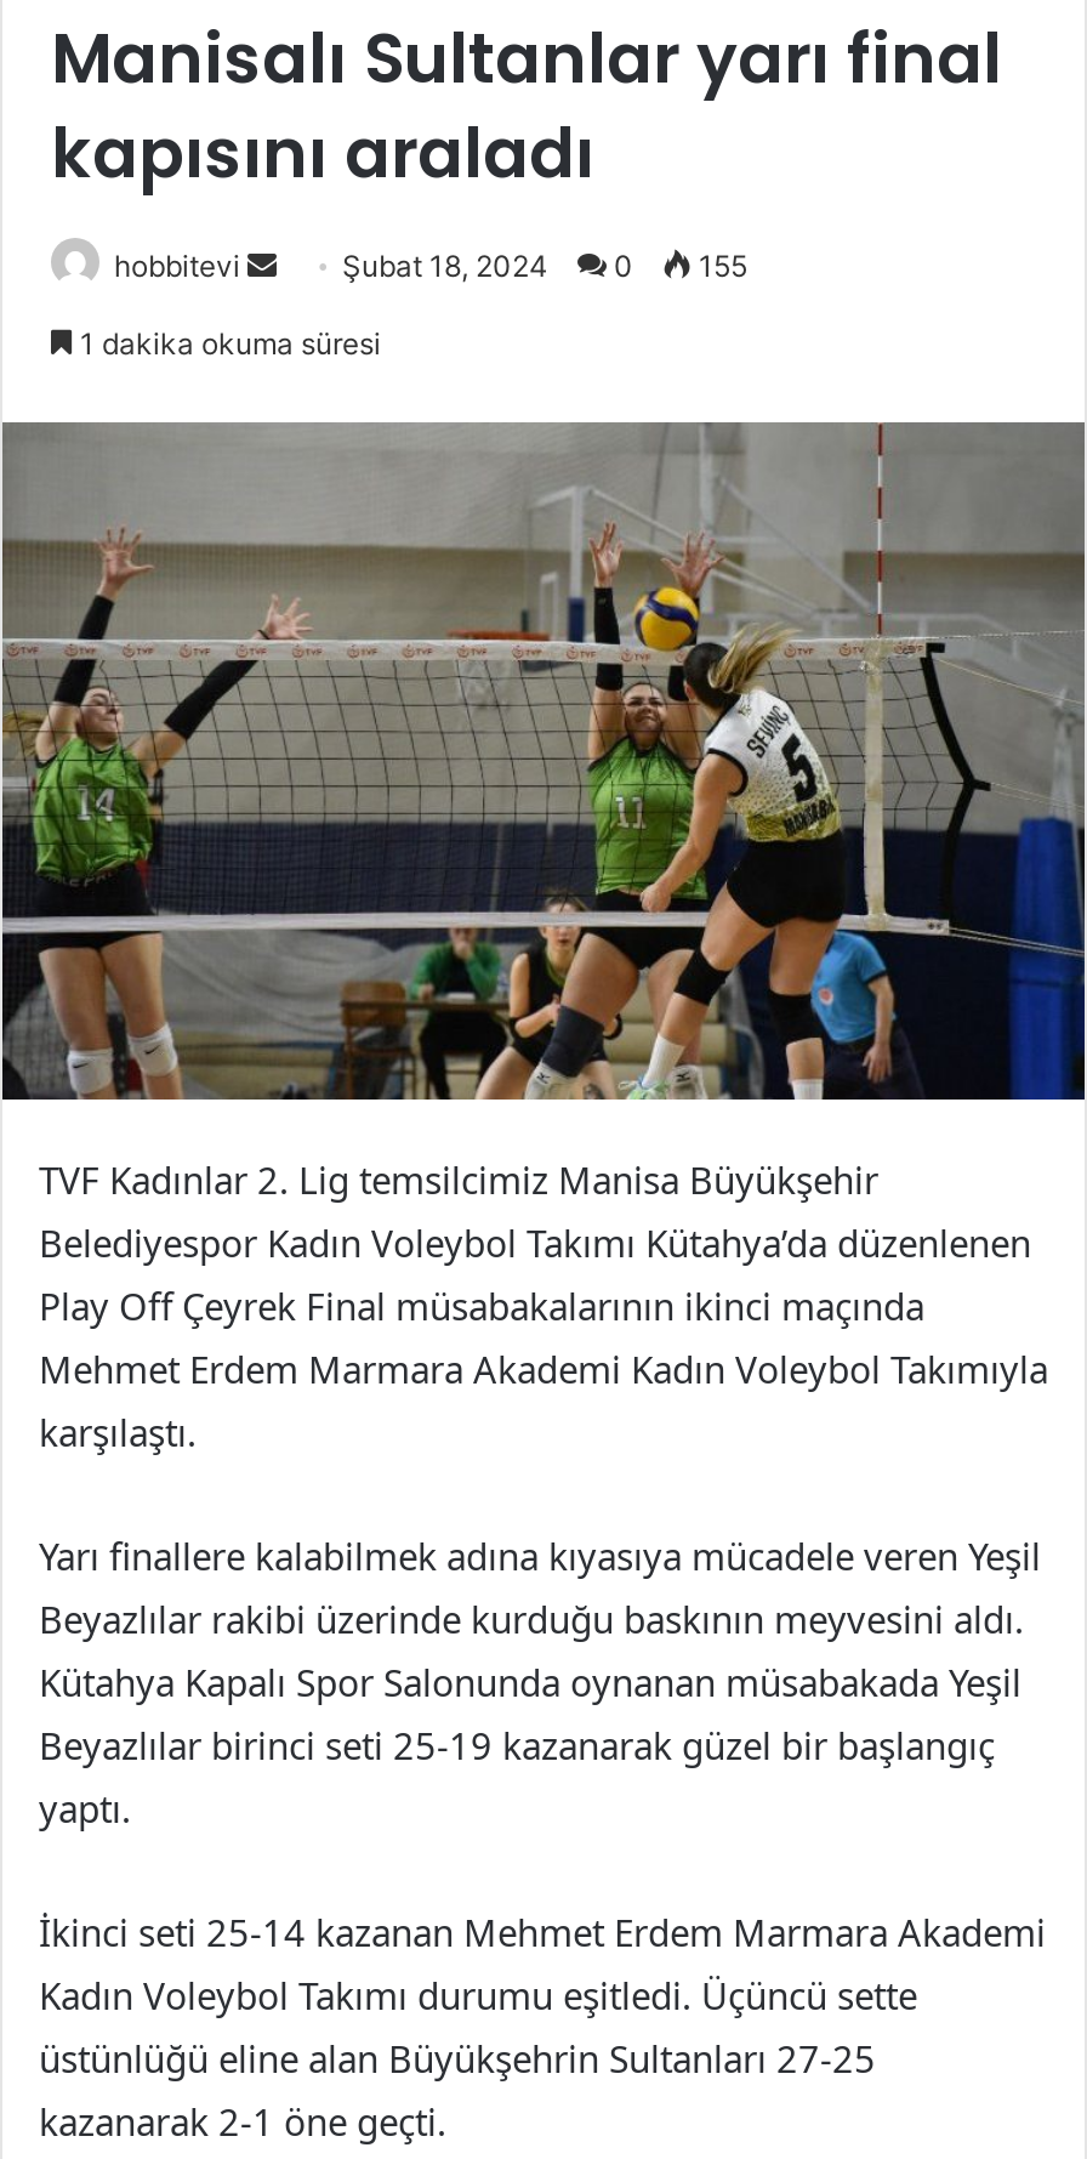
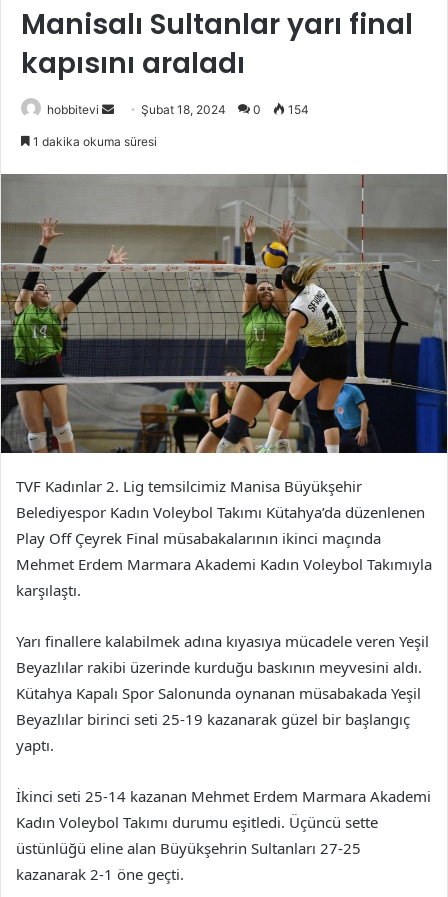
- 155
+ 154
